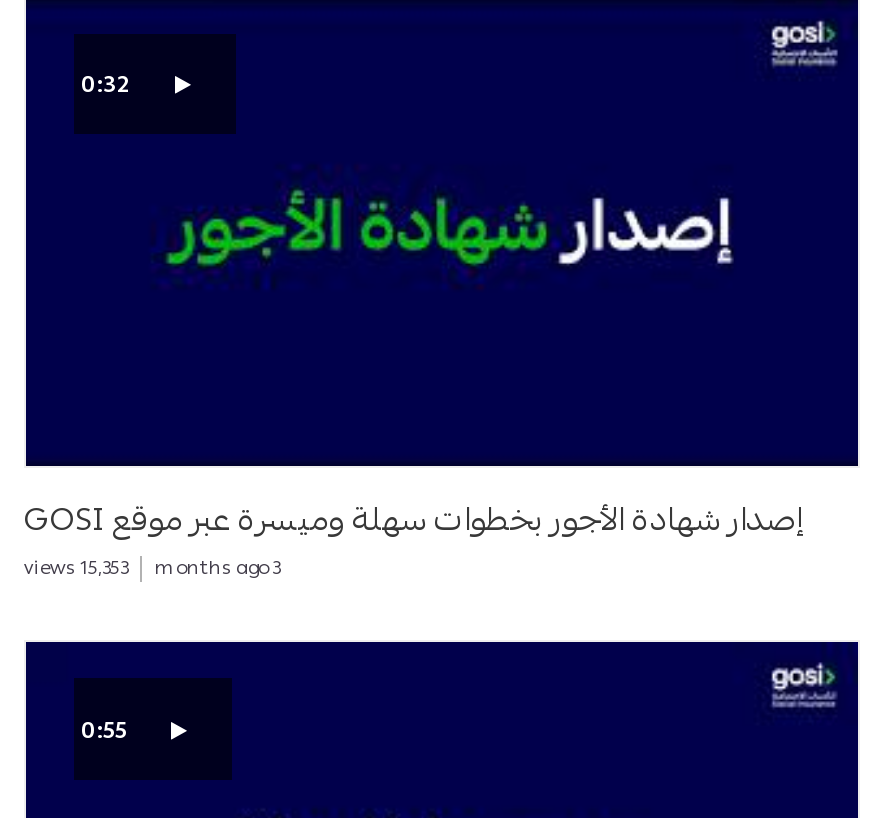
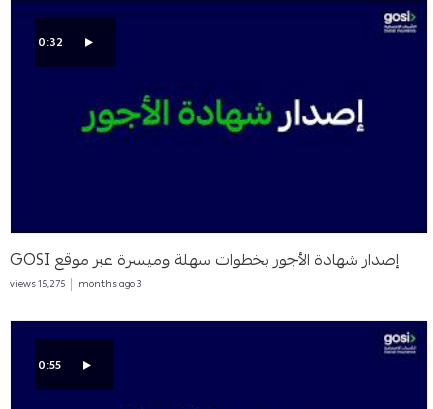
- views 15,353 months ago 3
+ views 15,275 months ago 3
